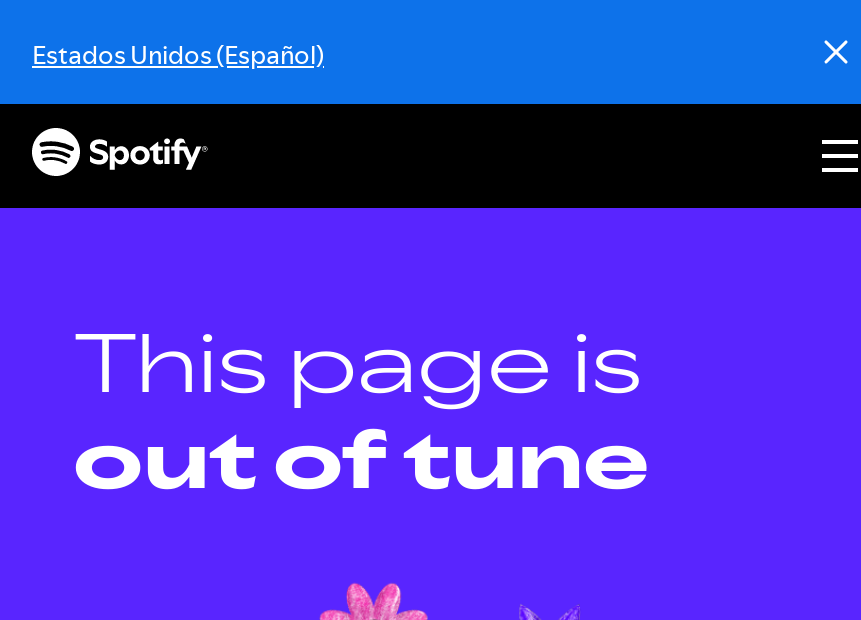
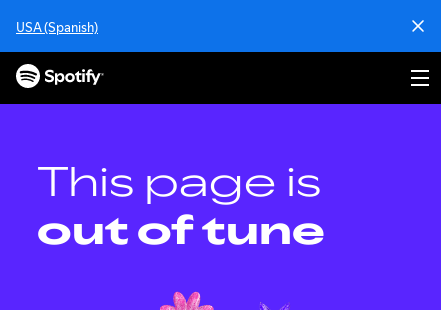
- Estados Unidos (Español)
+ USA (Spanish)
